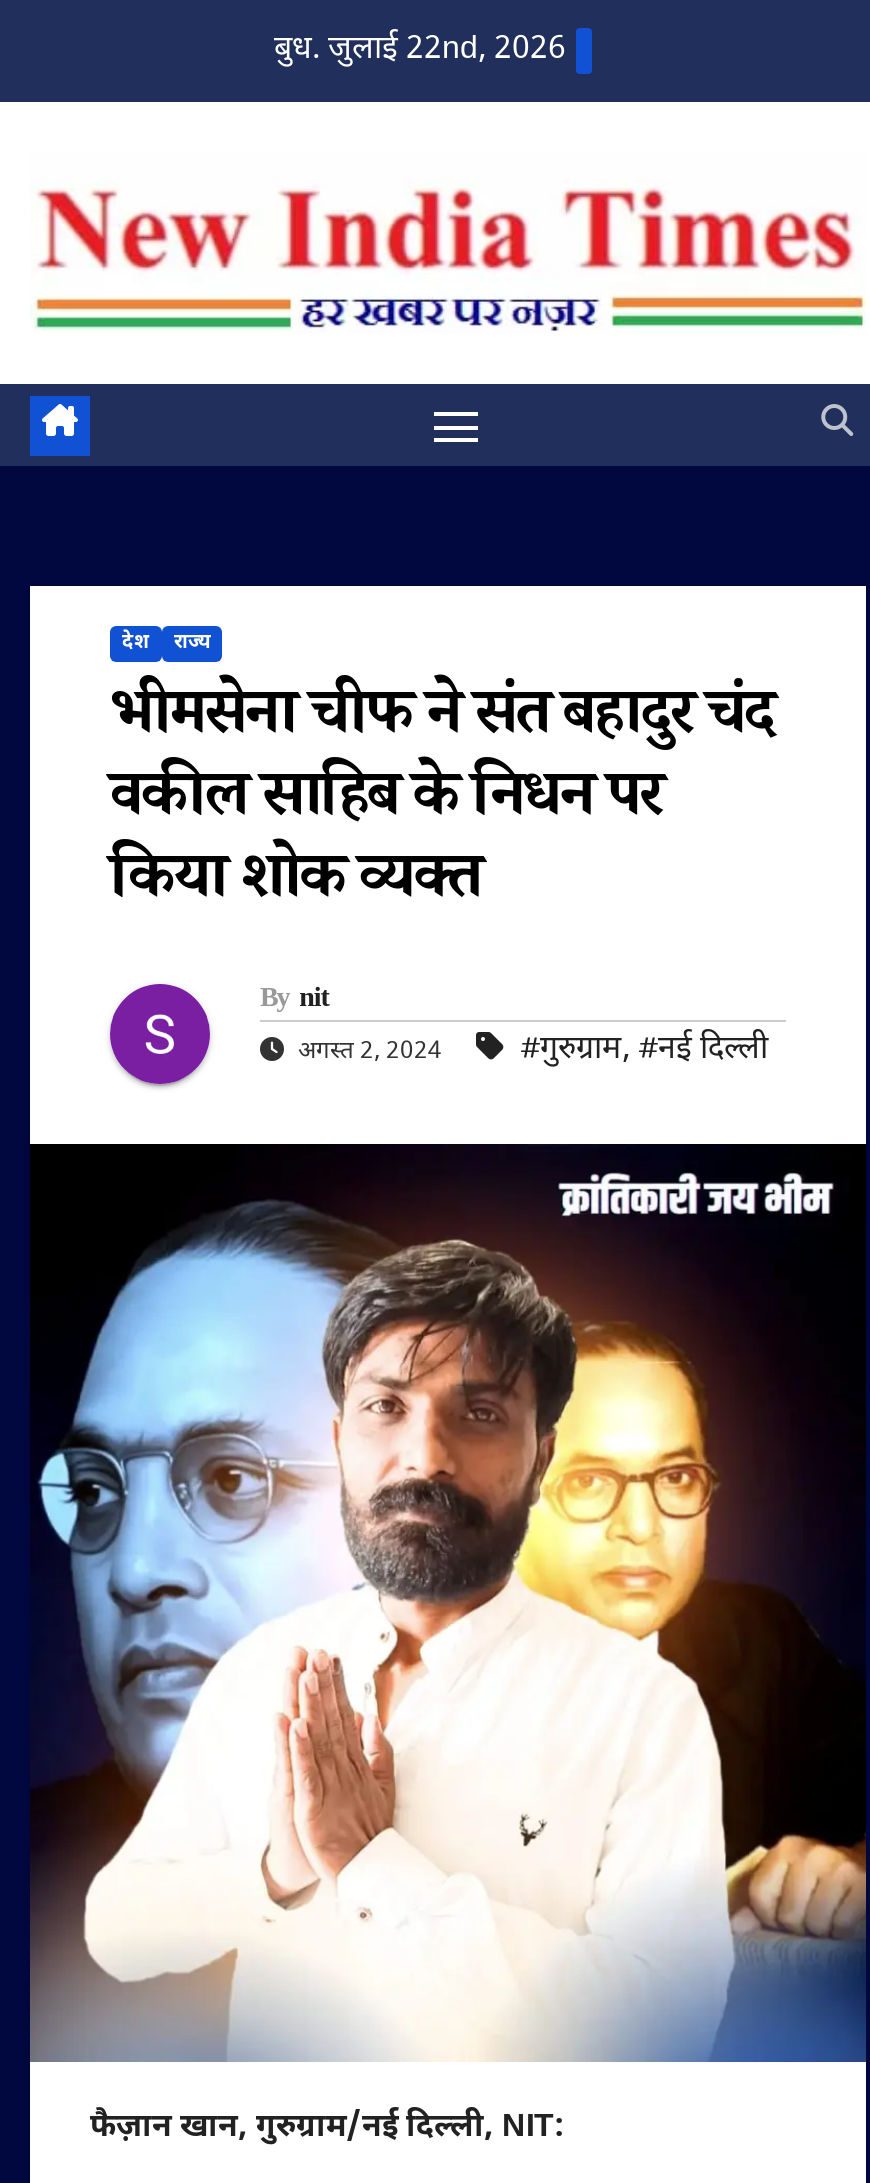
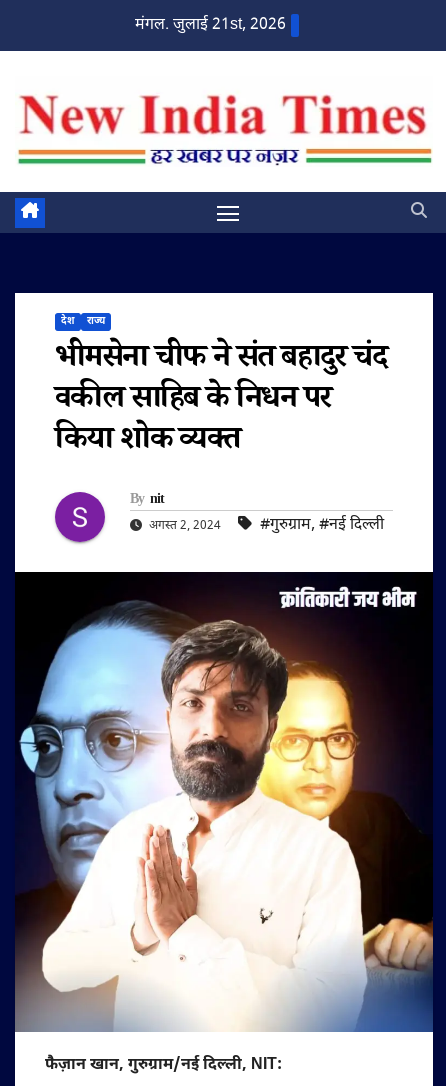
- बुध. जुलाई 22nd, 2026
+ मंगल. जुलाई 21st, 2026
